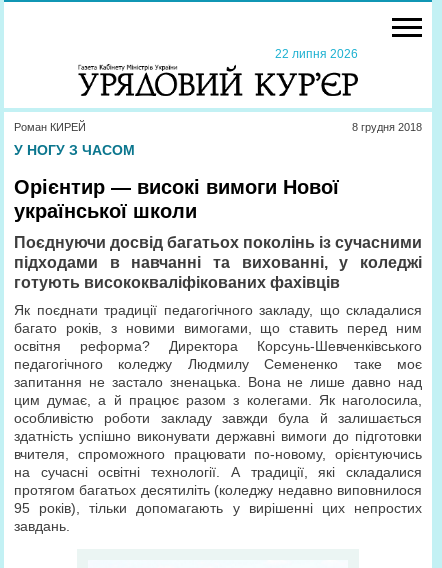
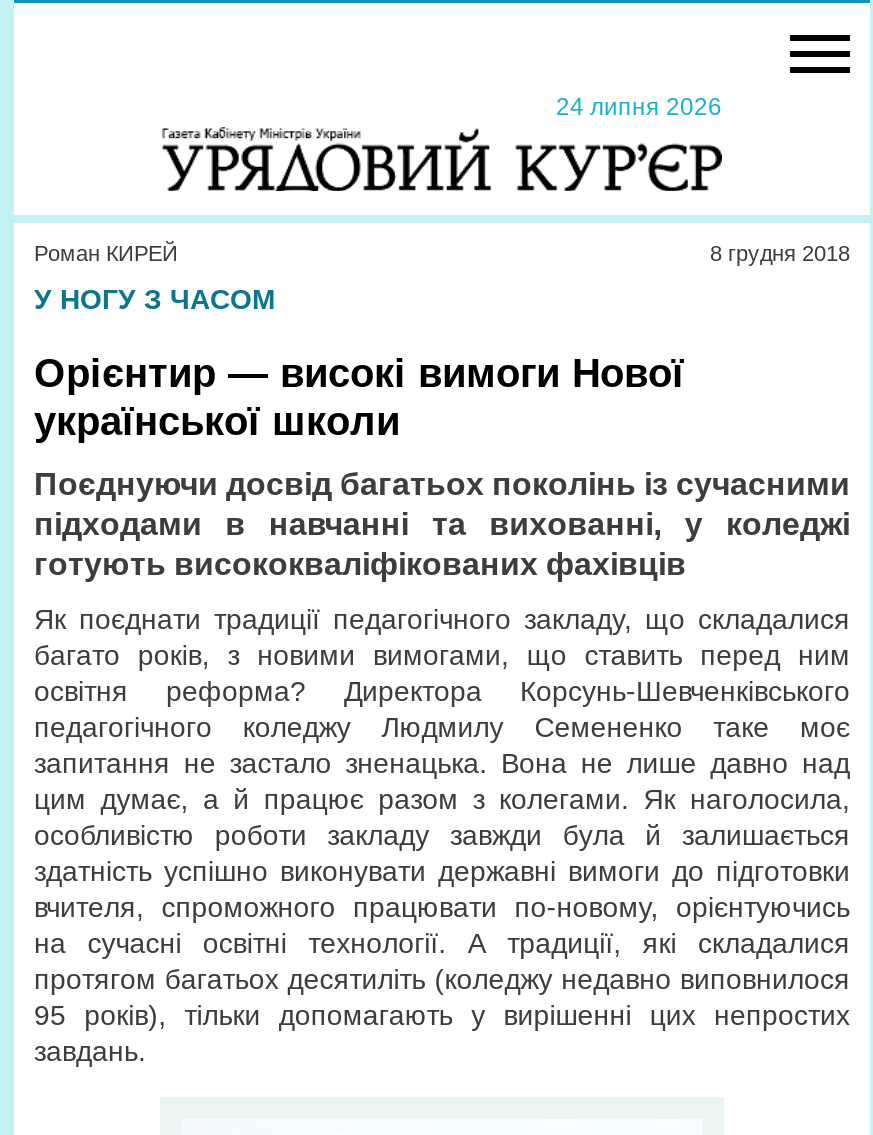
- 22 липня 2026
+ 24 липня 2026
